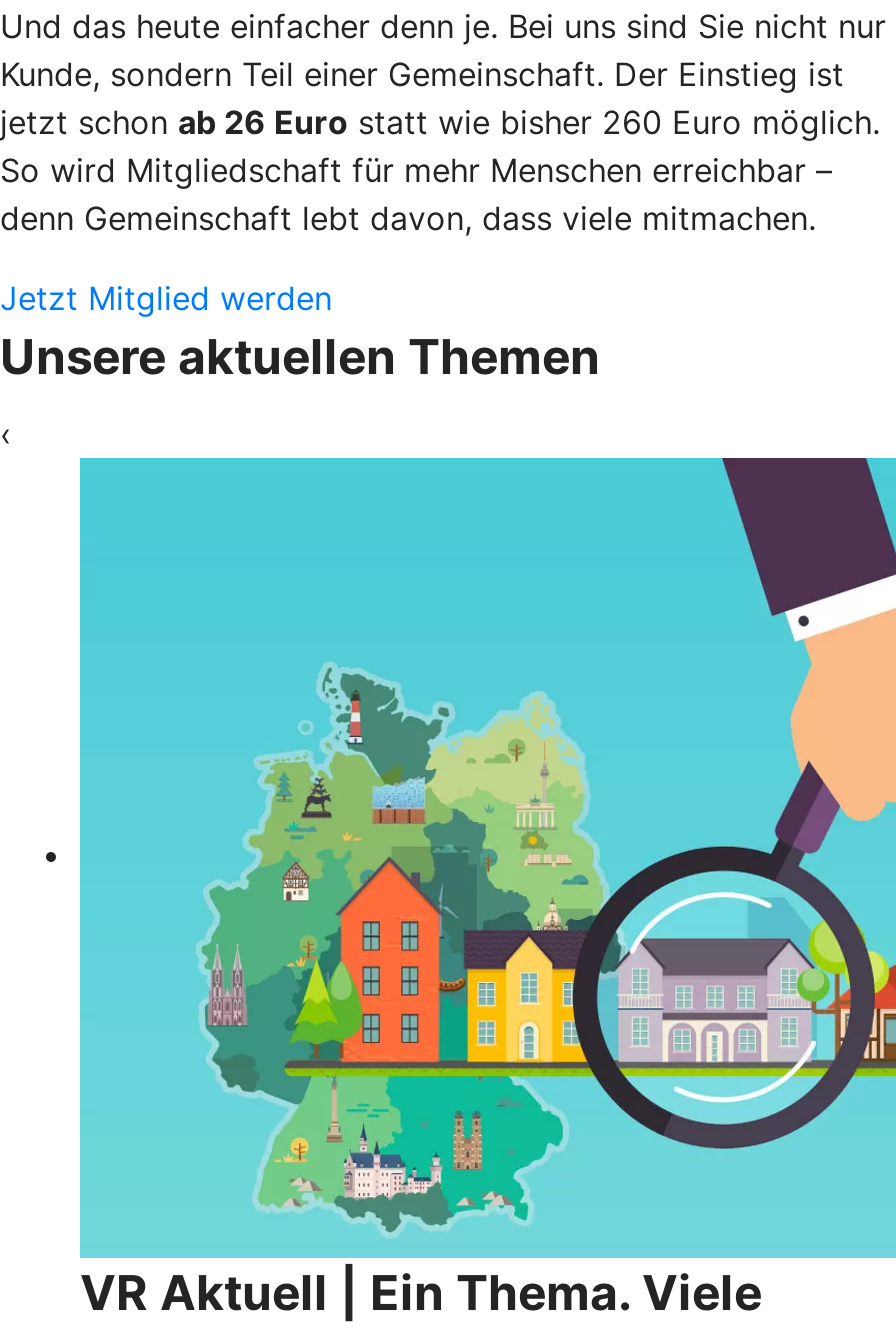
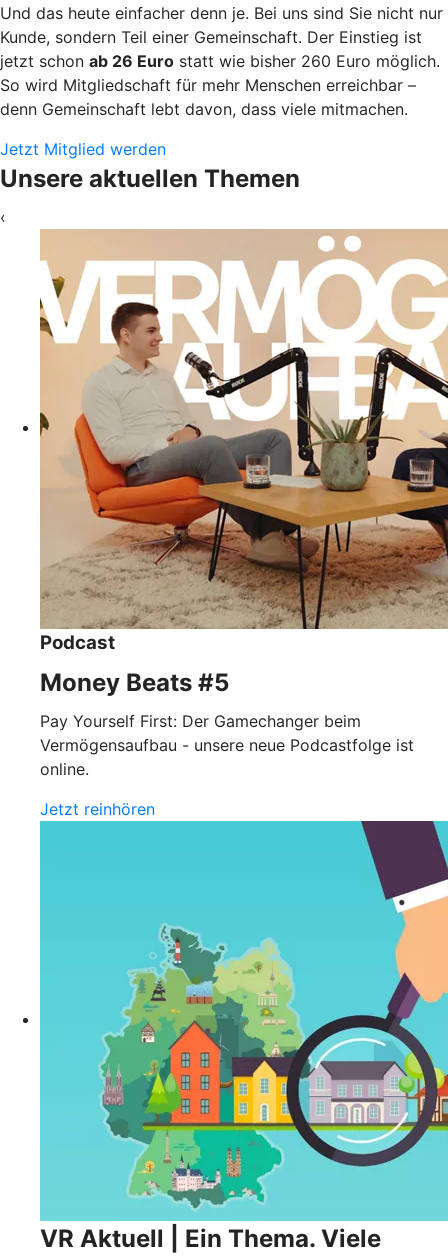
+ [image]
+ Podcast
+ Money Beats #5
+ Pay Yourself First: Der Gamechanger beim
+ Vermögensaufbau - unsere neue Podcastfolge ist
+ online.
+ Jetzt reinhören
